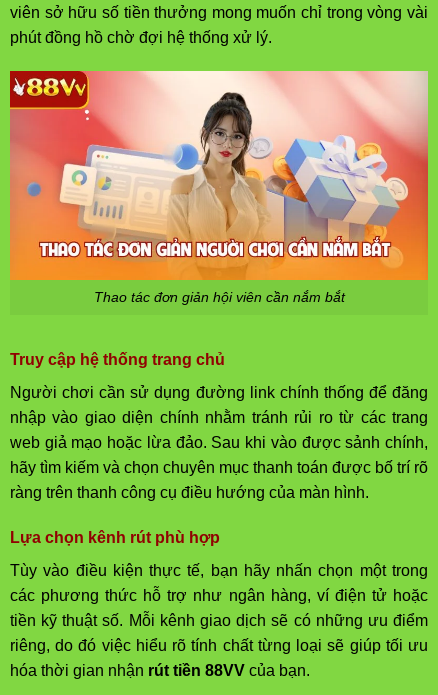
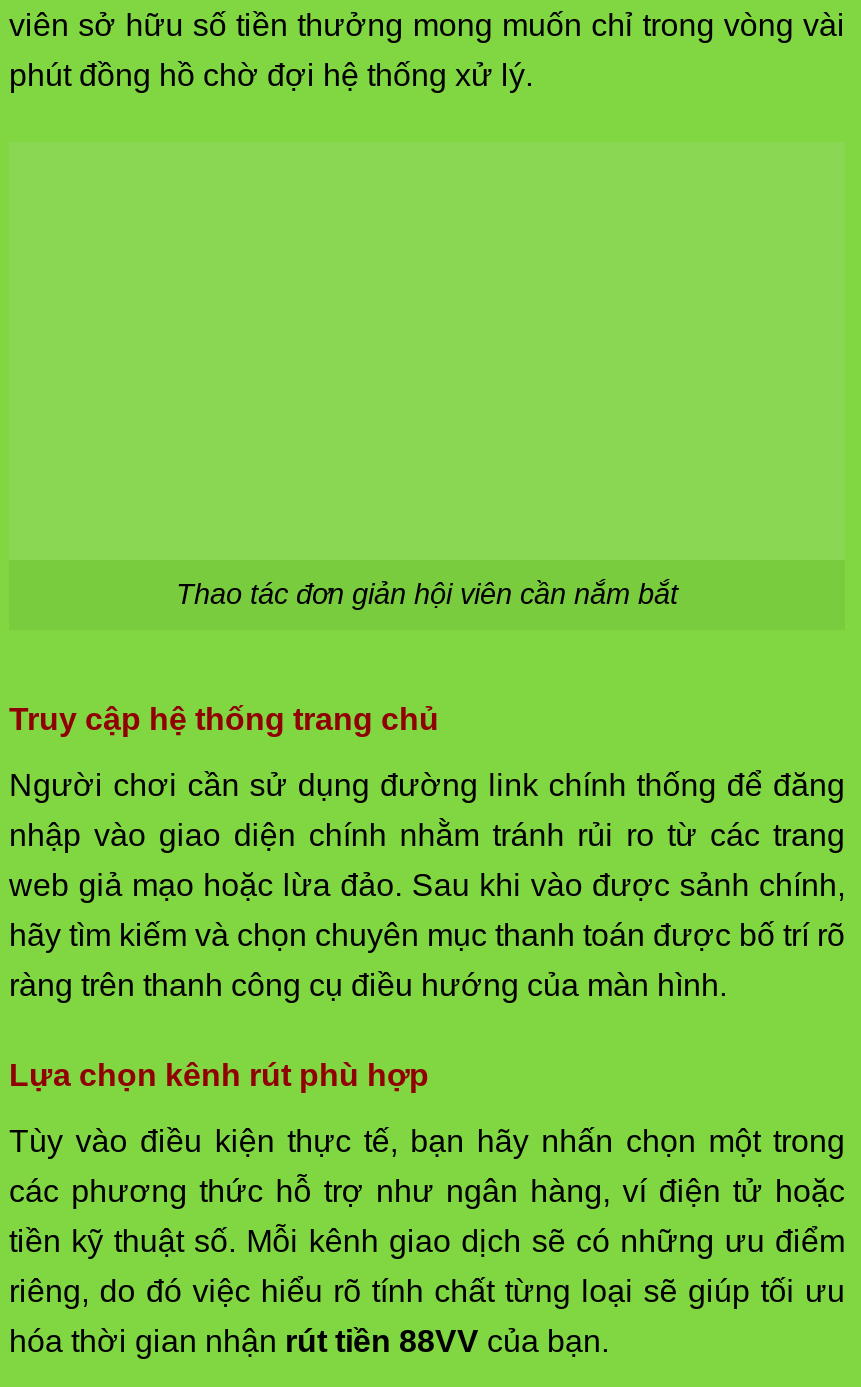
- [image]
